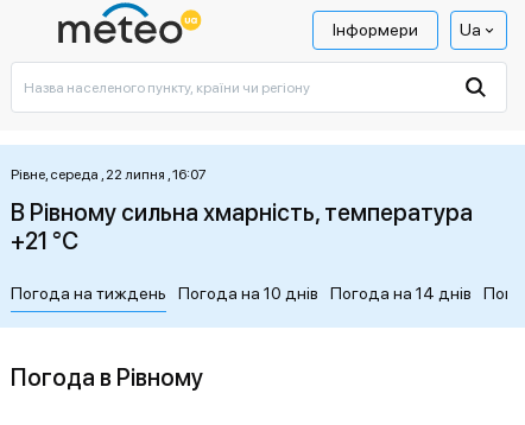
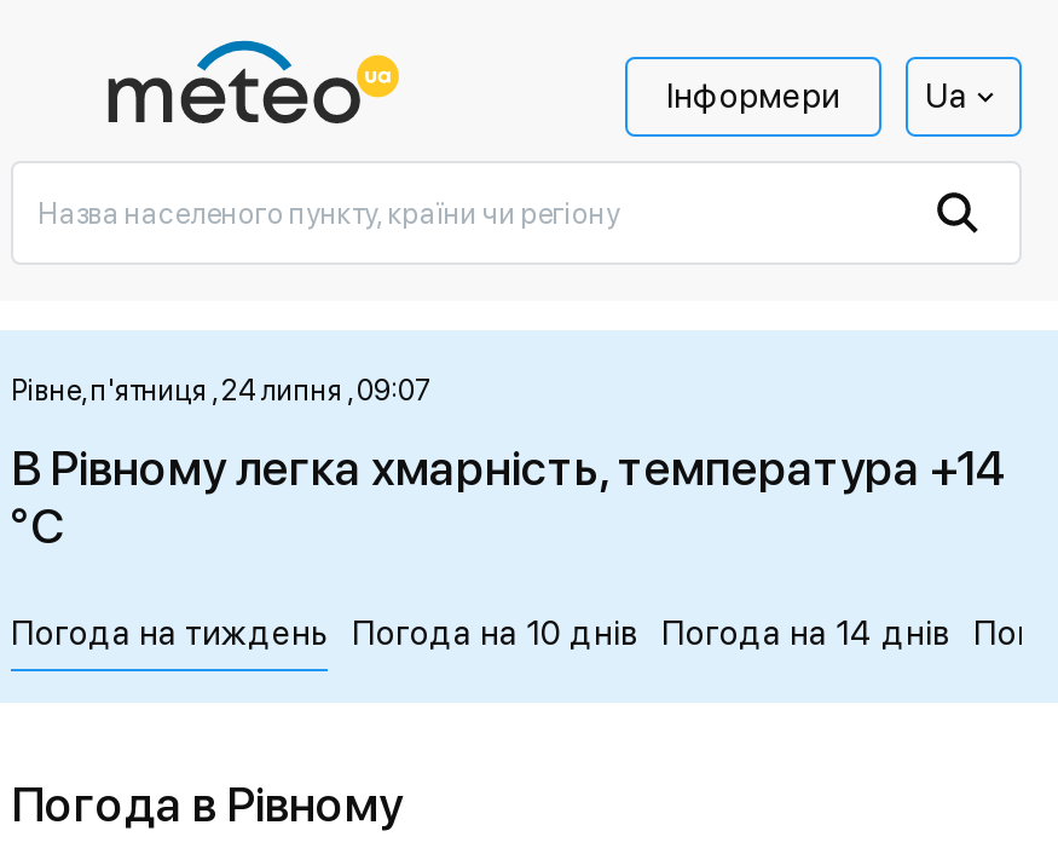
- Рівне, середа , 22 липня , 16:07
+ Рівне, п'ятниця , 24 липня , 09:07

- В Рівному сильна хмарність, температура
- +21 °C
+ В Рівному легка хмарність, температура +14
+ °C
